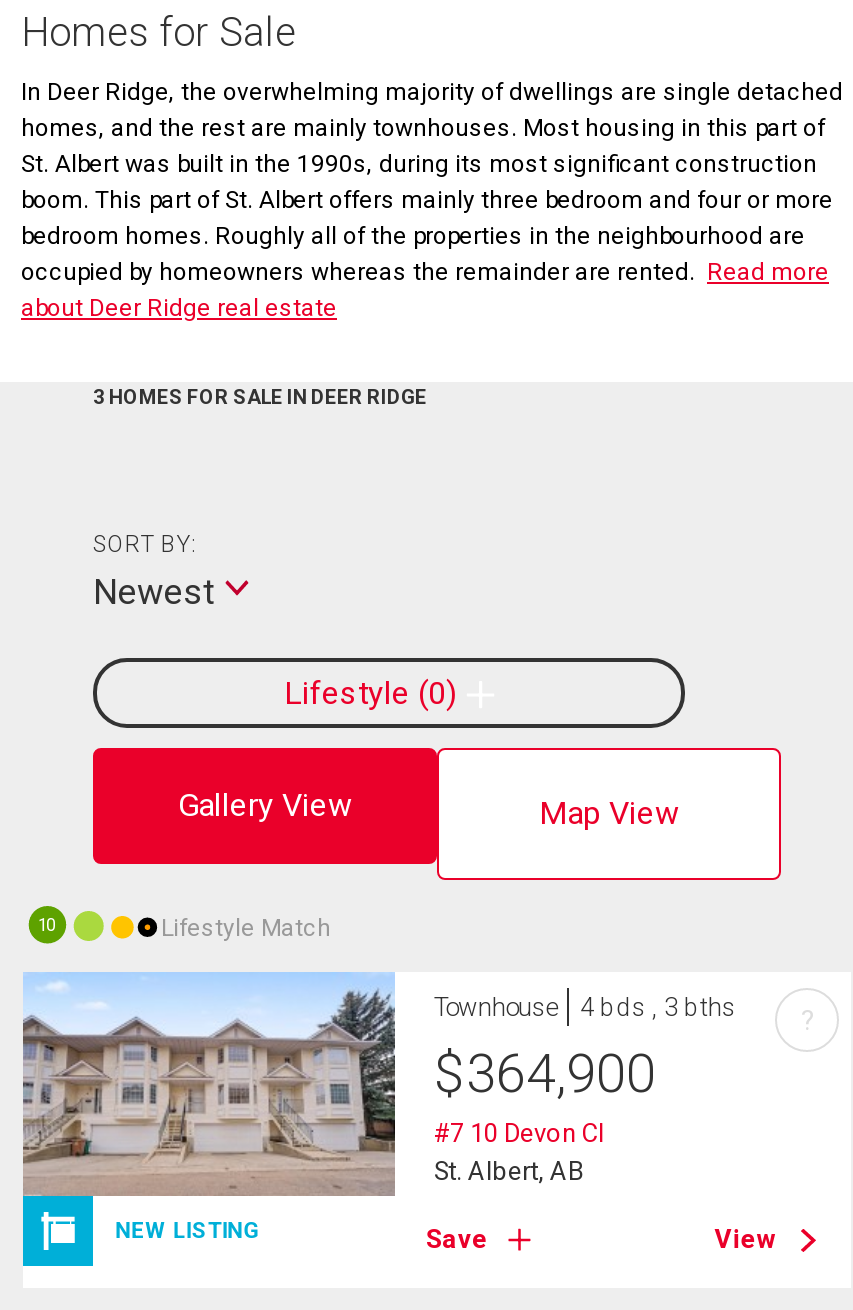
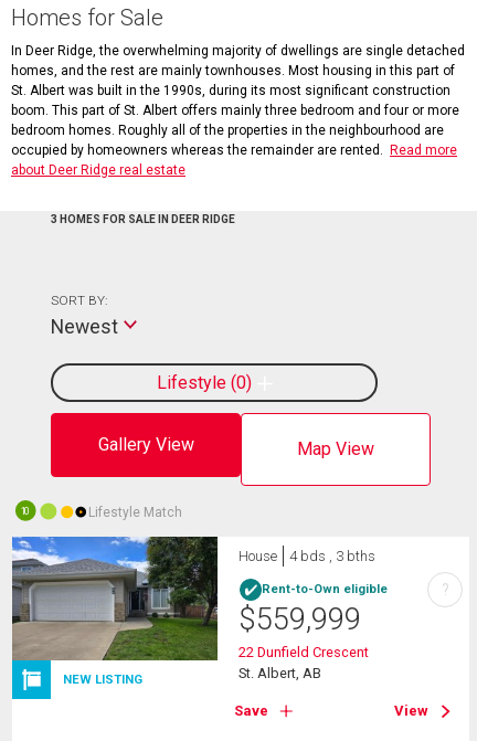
- [image]
- Townhouse
+ [image]
+ House

- $364,900
- #7 10 Devon Cl
+ Rent-to-Own eligible
+ $559,999
+ 22 Dunfield Crescent
